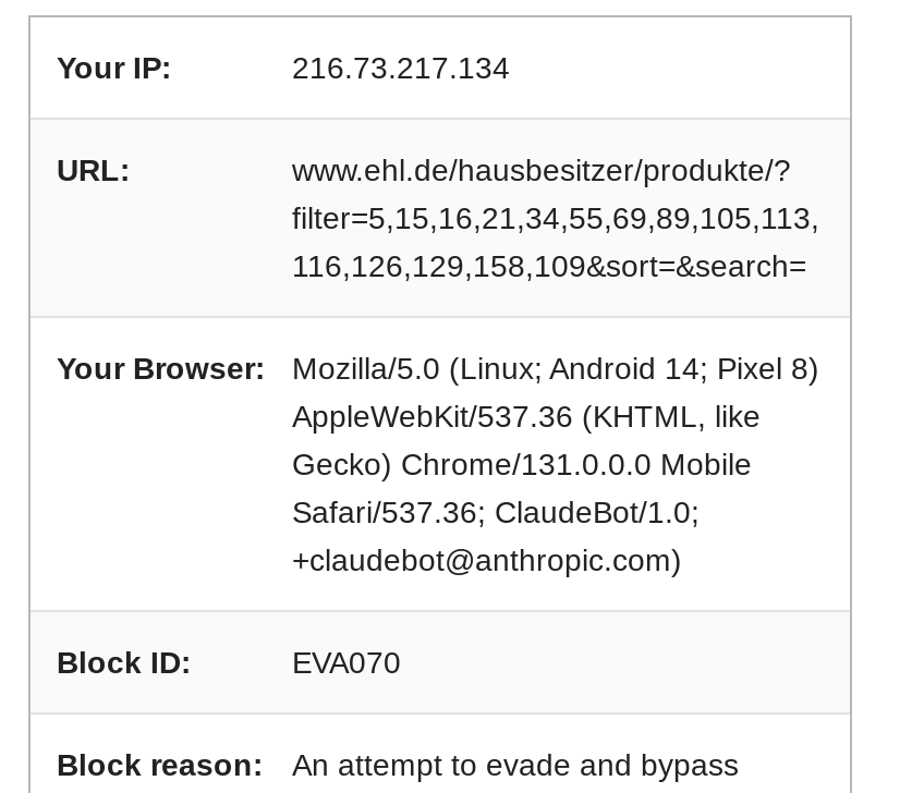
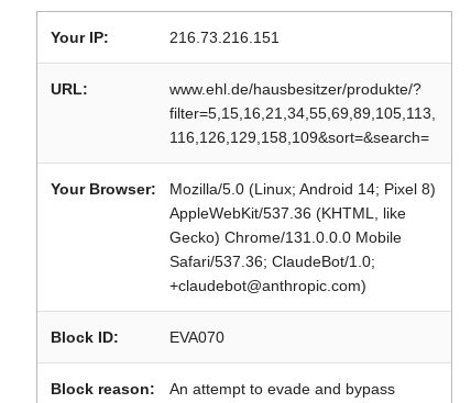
- 216.73.217.134
+ 216.73.216.151
